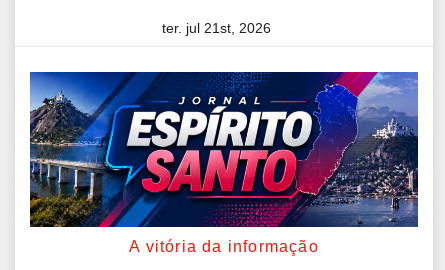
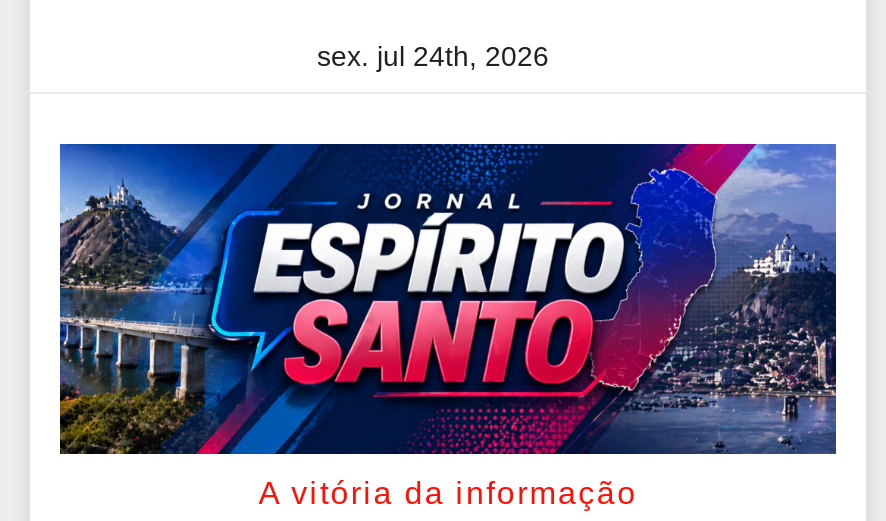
- ter. jul 21st, 2026
+ sex. jul 24th, 2026
